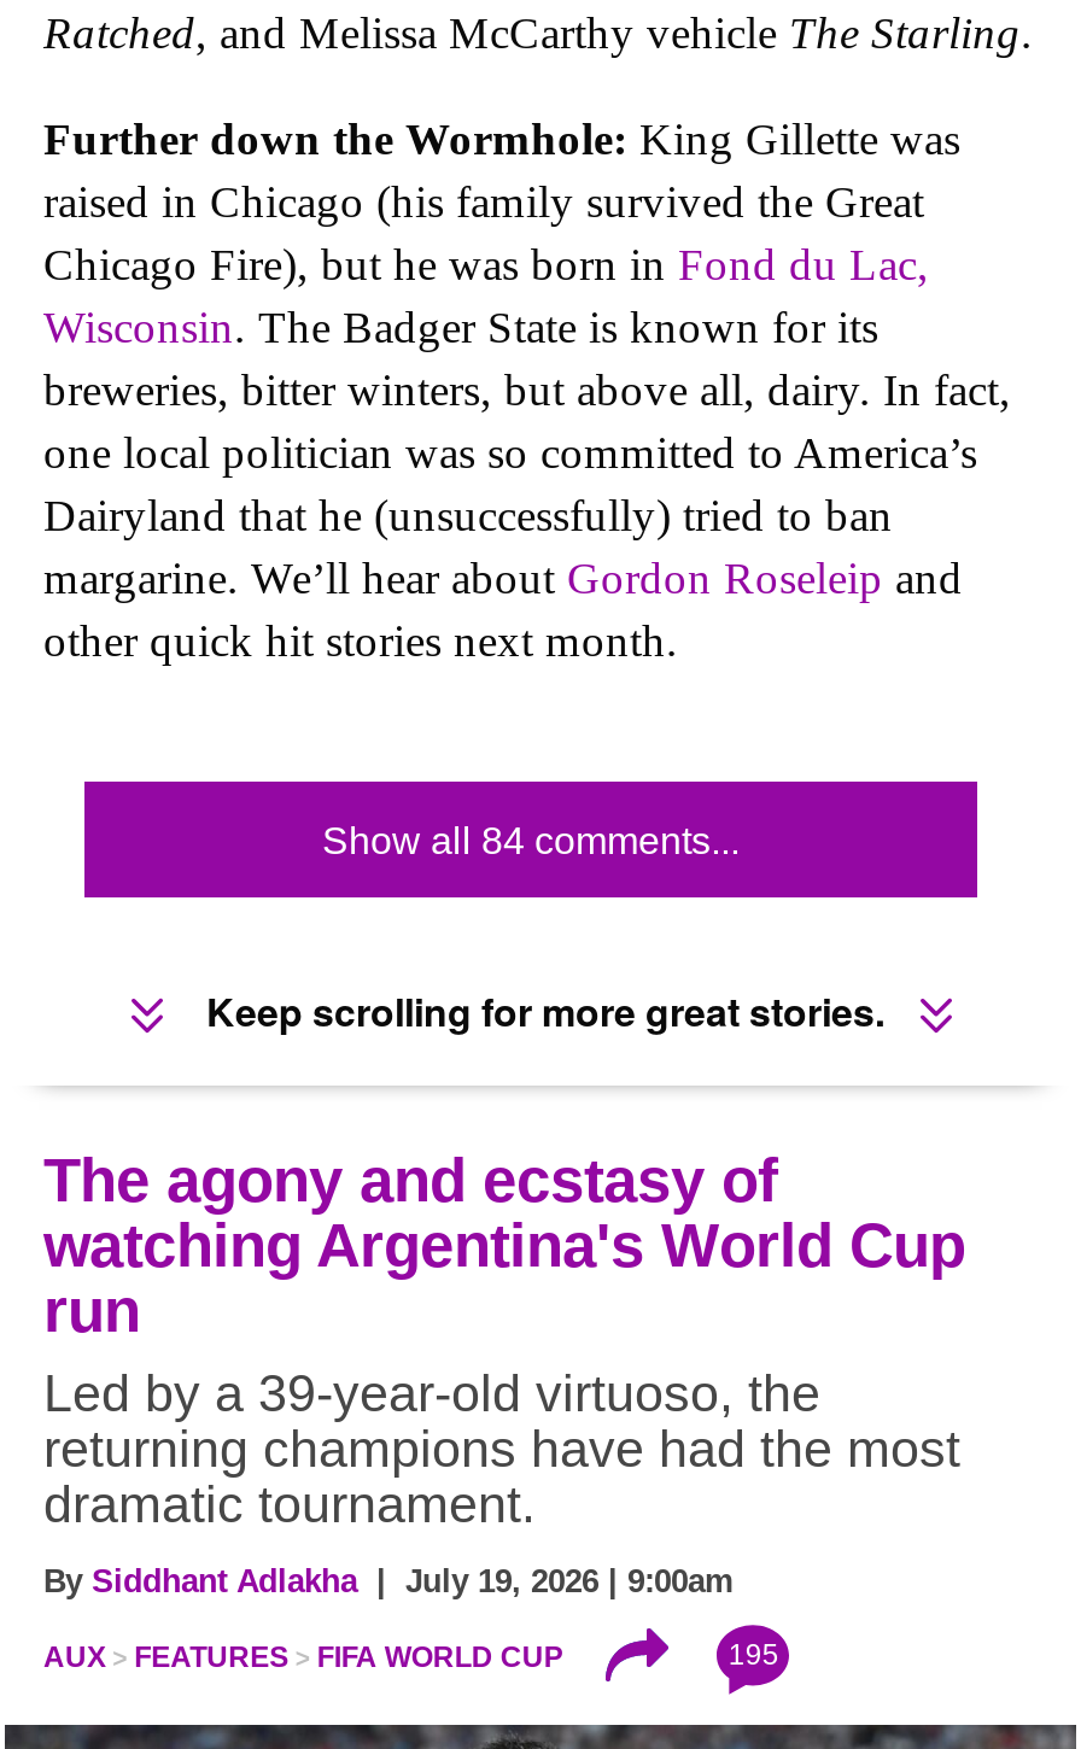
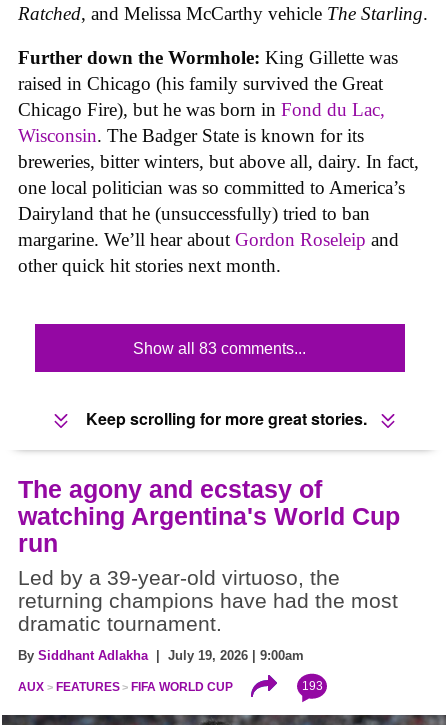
- Show all 84 comments...
+ Show all 83 comments...

- 195
+ 193
